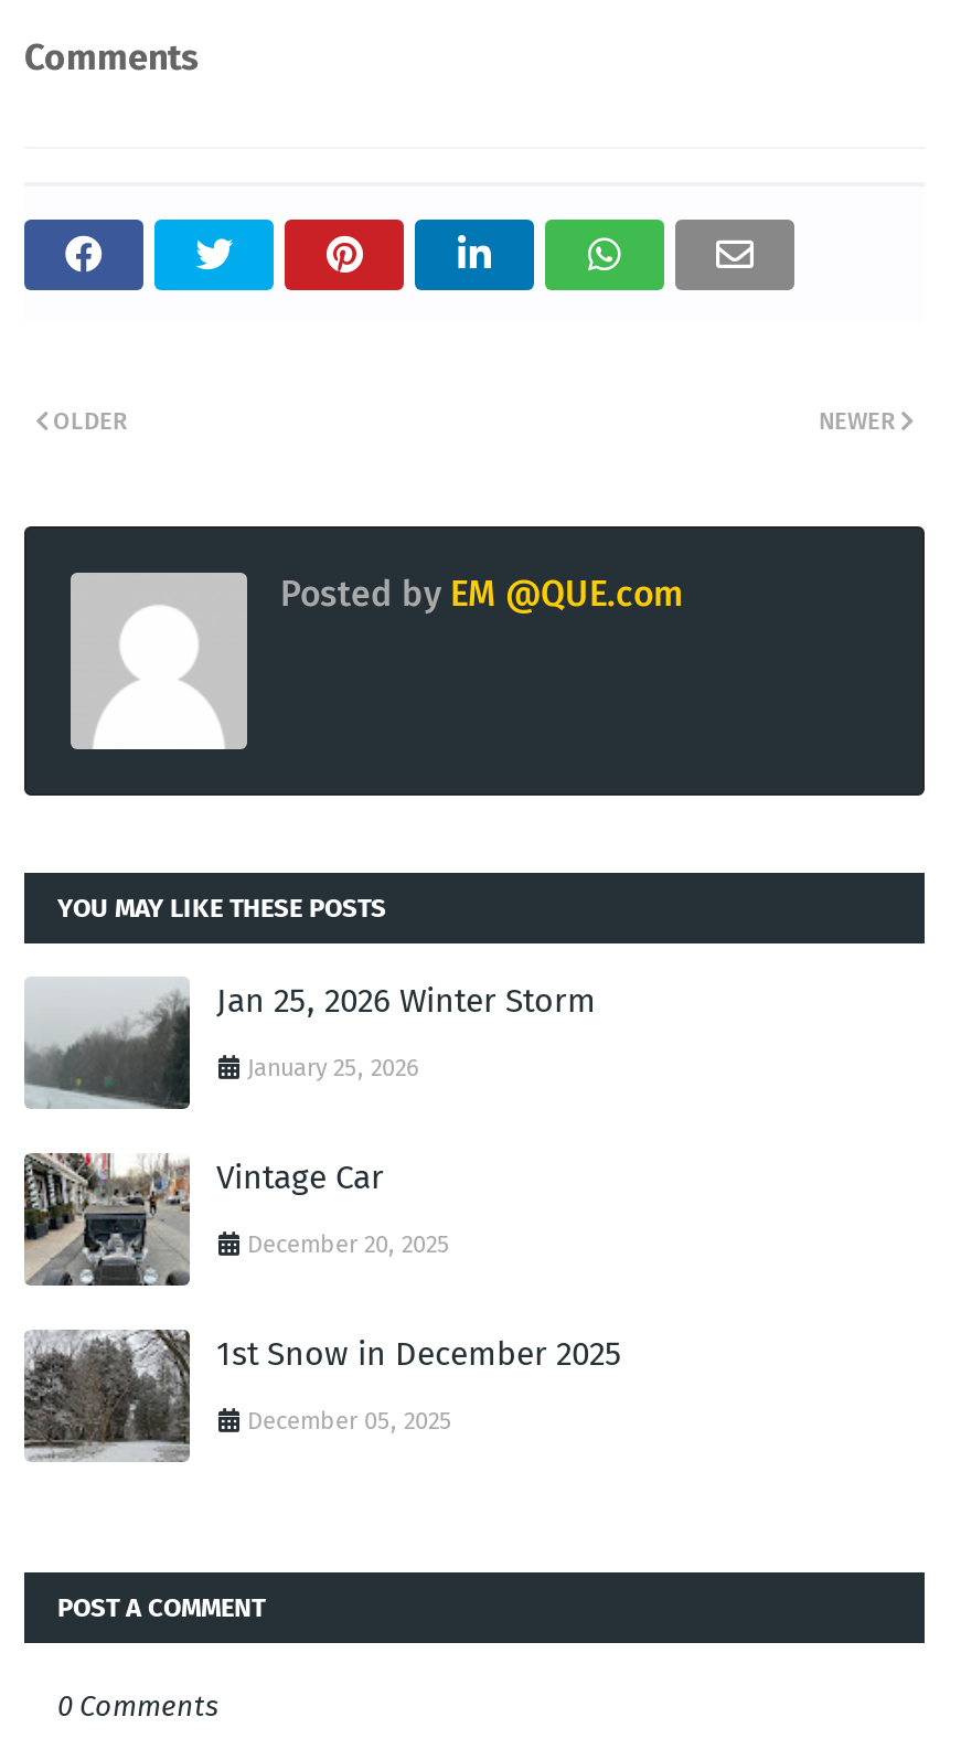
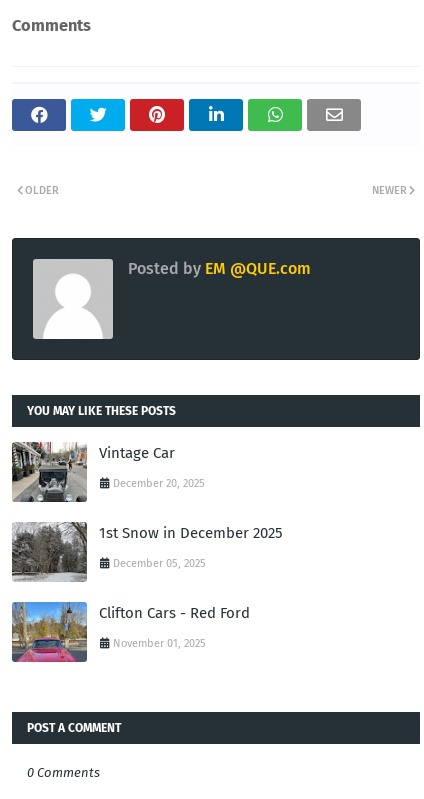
- [image]
- Jan 25, 2026 Winter Storm
- January 25, 2026

moved up: [image] | Vintage Car | December 20, 2025 | 1st Snow in December 2025 | December 05, 2025

+ [image]
+ Clifton Cars - Red Ford
+ November 01, 2025
